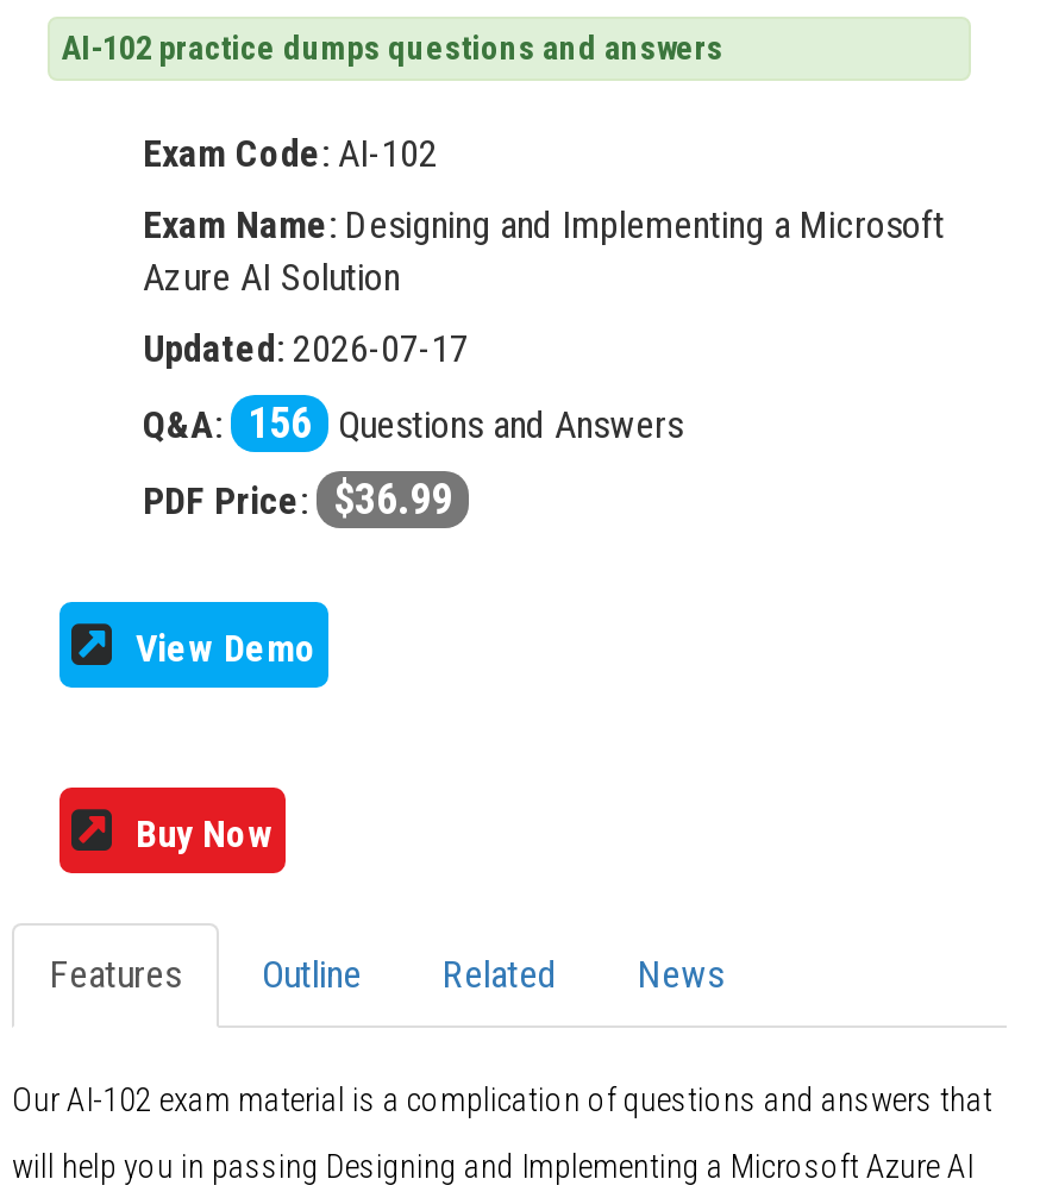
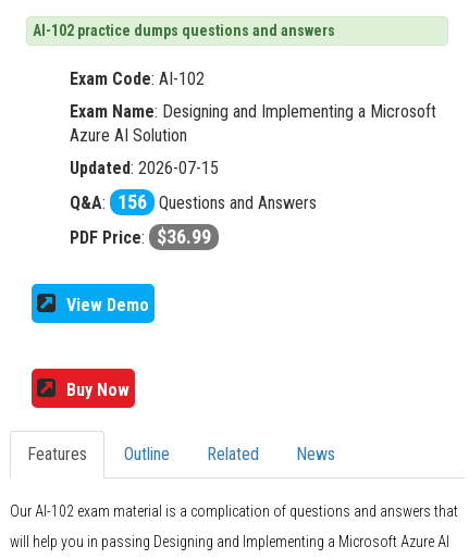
- Updated: 2026-07-17
+ Updated: 2026-07-15
